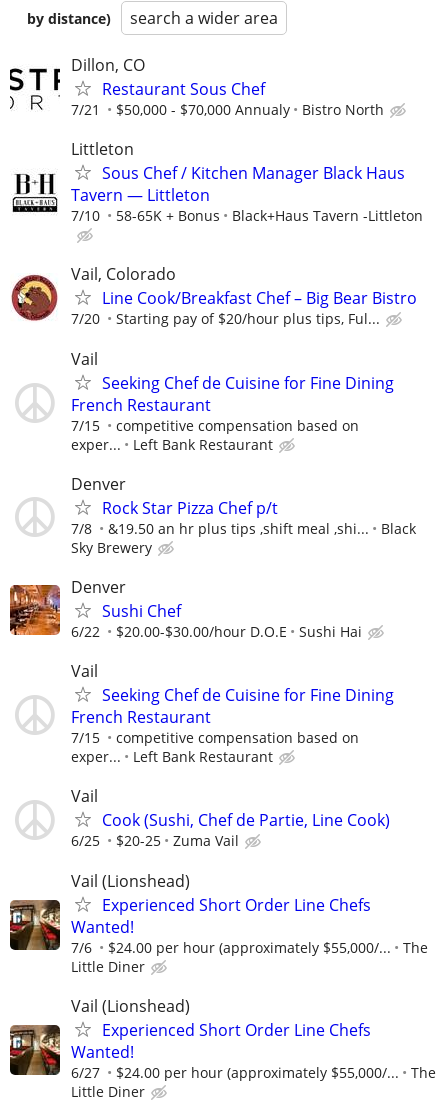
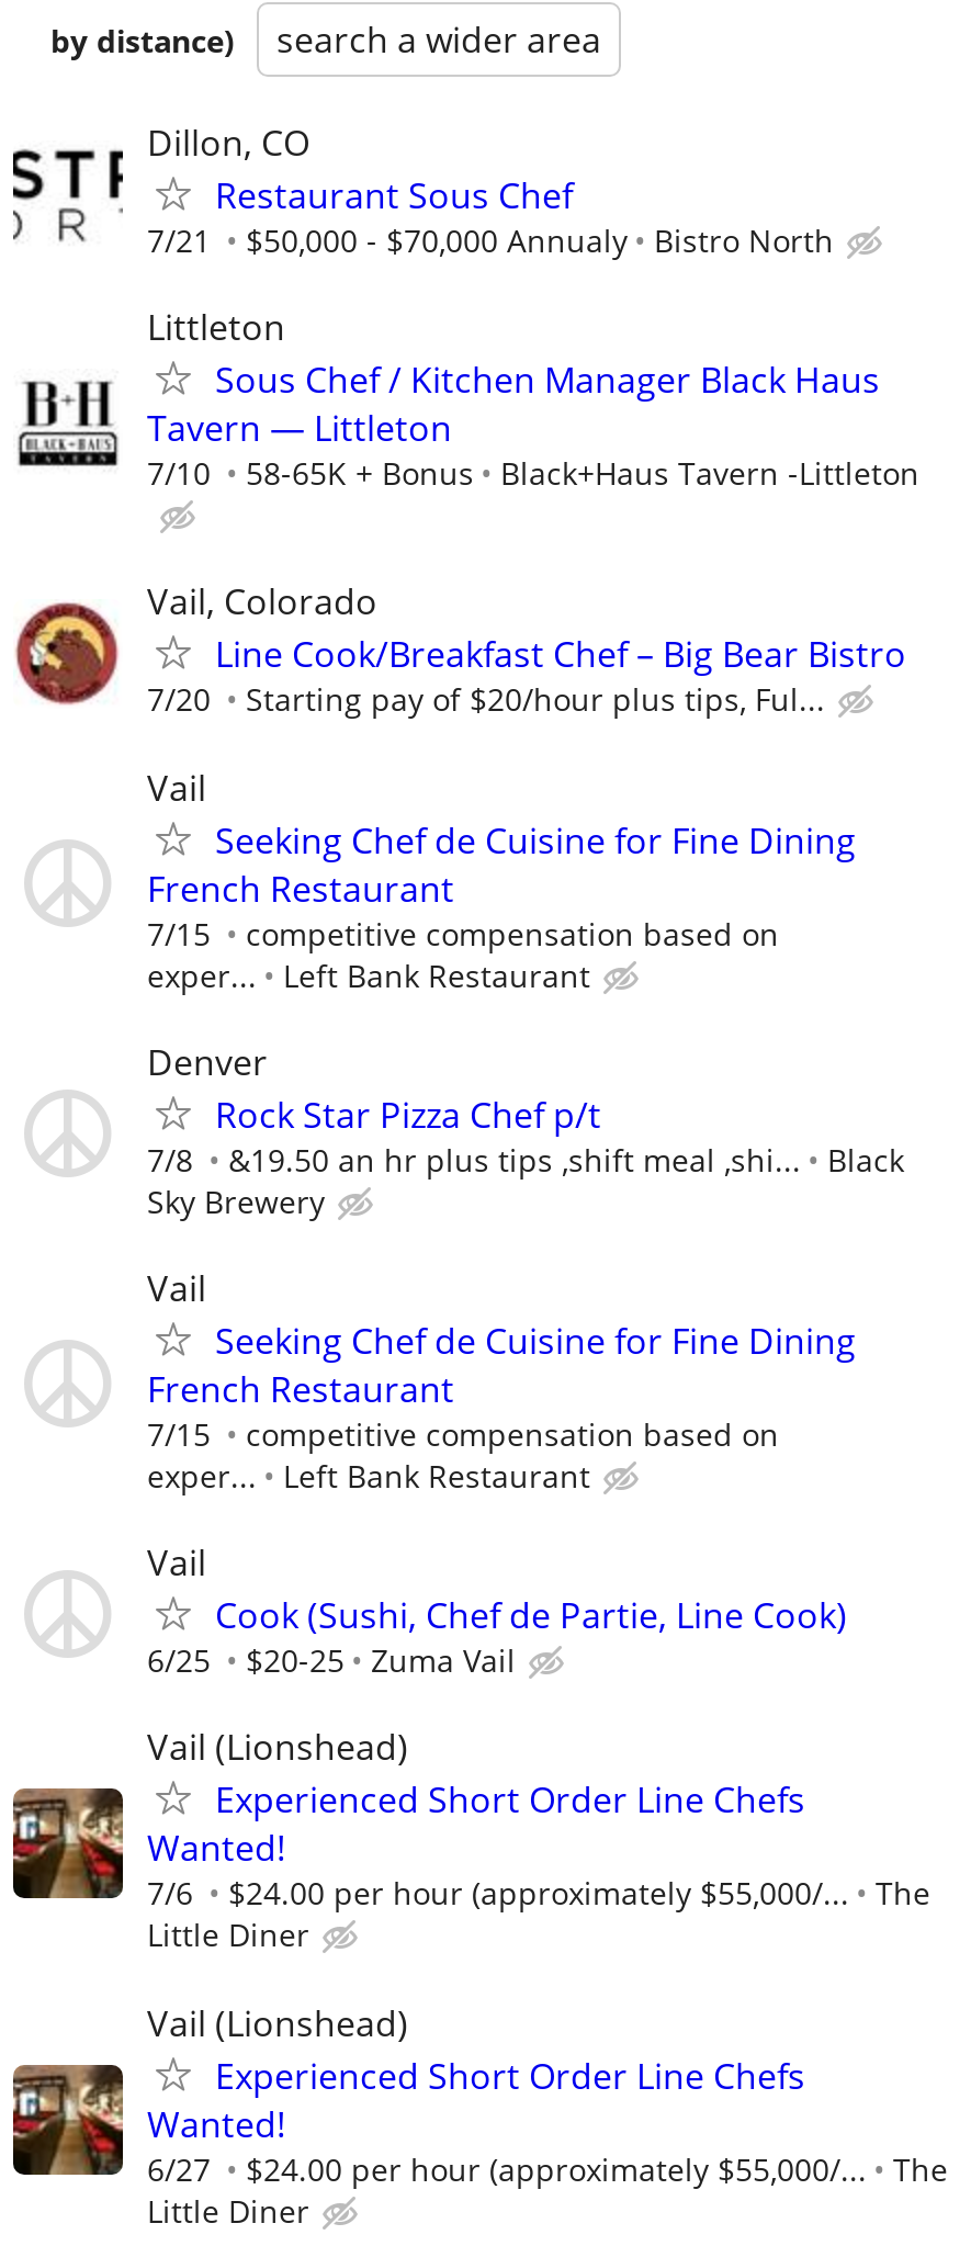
- [image]
- Denver
- Sushi Chef
- 6/22
- $20.00-$30.00/hour D.O.E
- Sushi Hai
